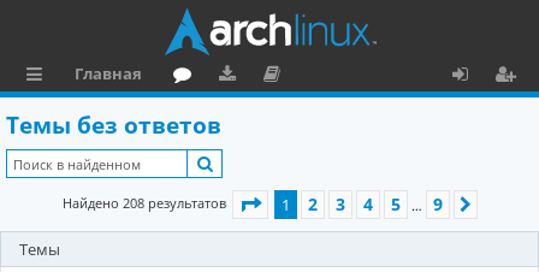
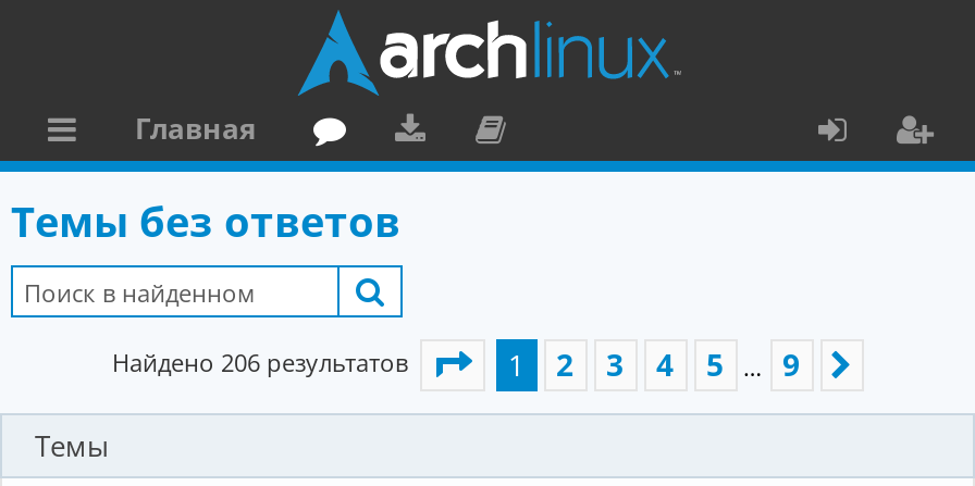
- Найдено 208 результатов
+ Найдено 206 результатов
